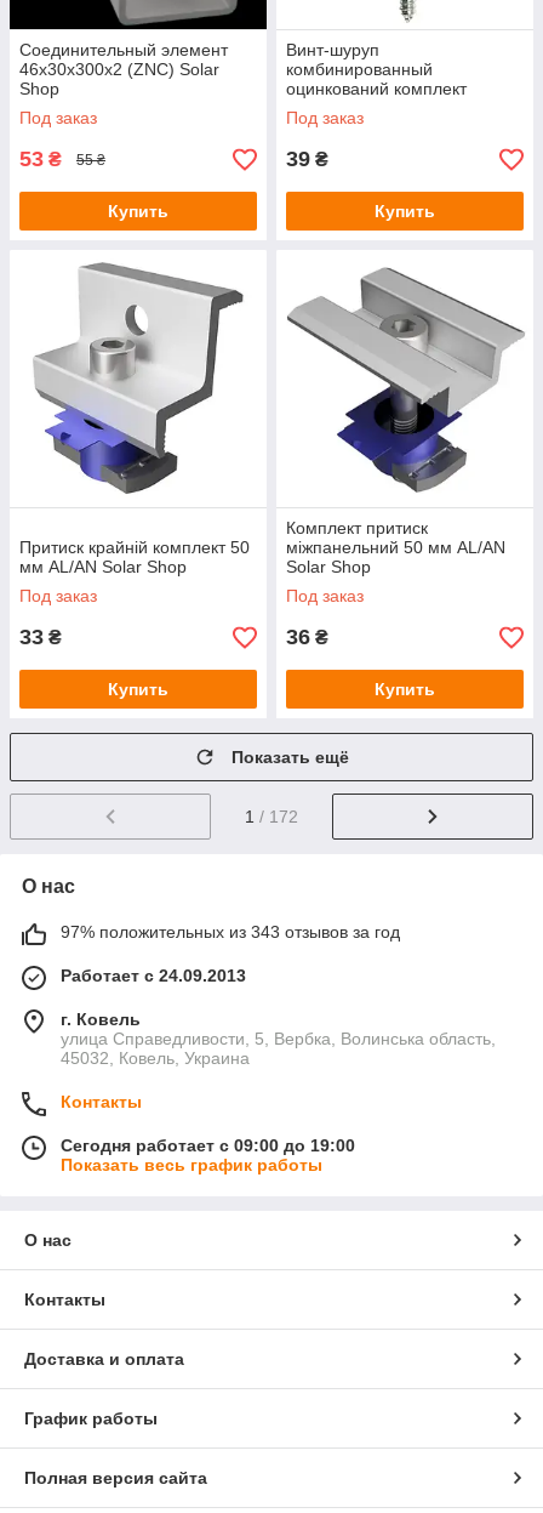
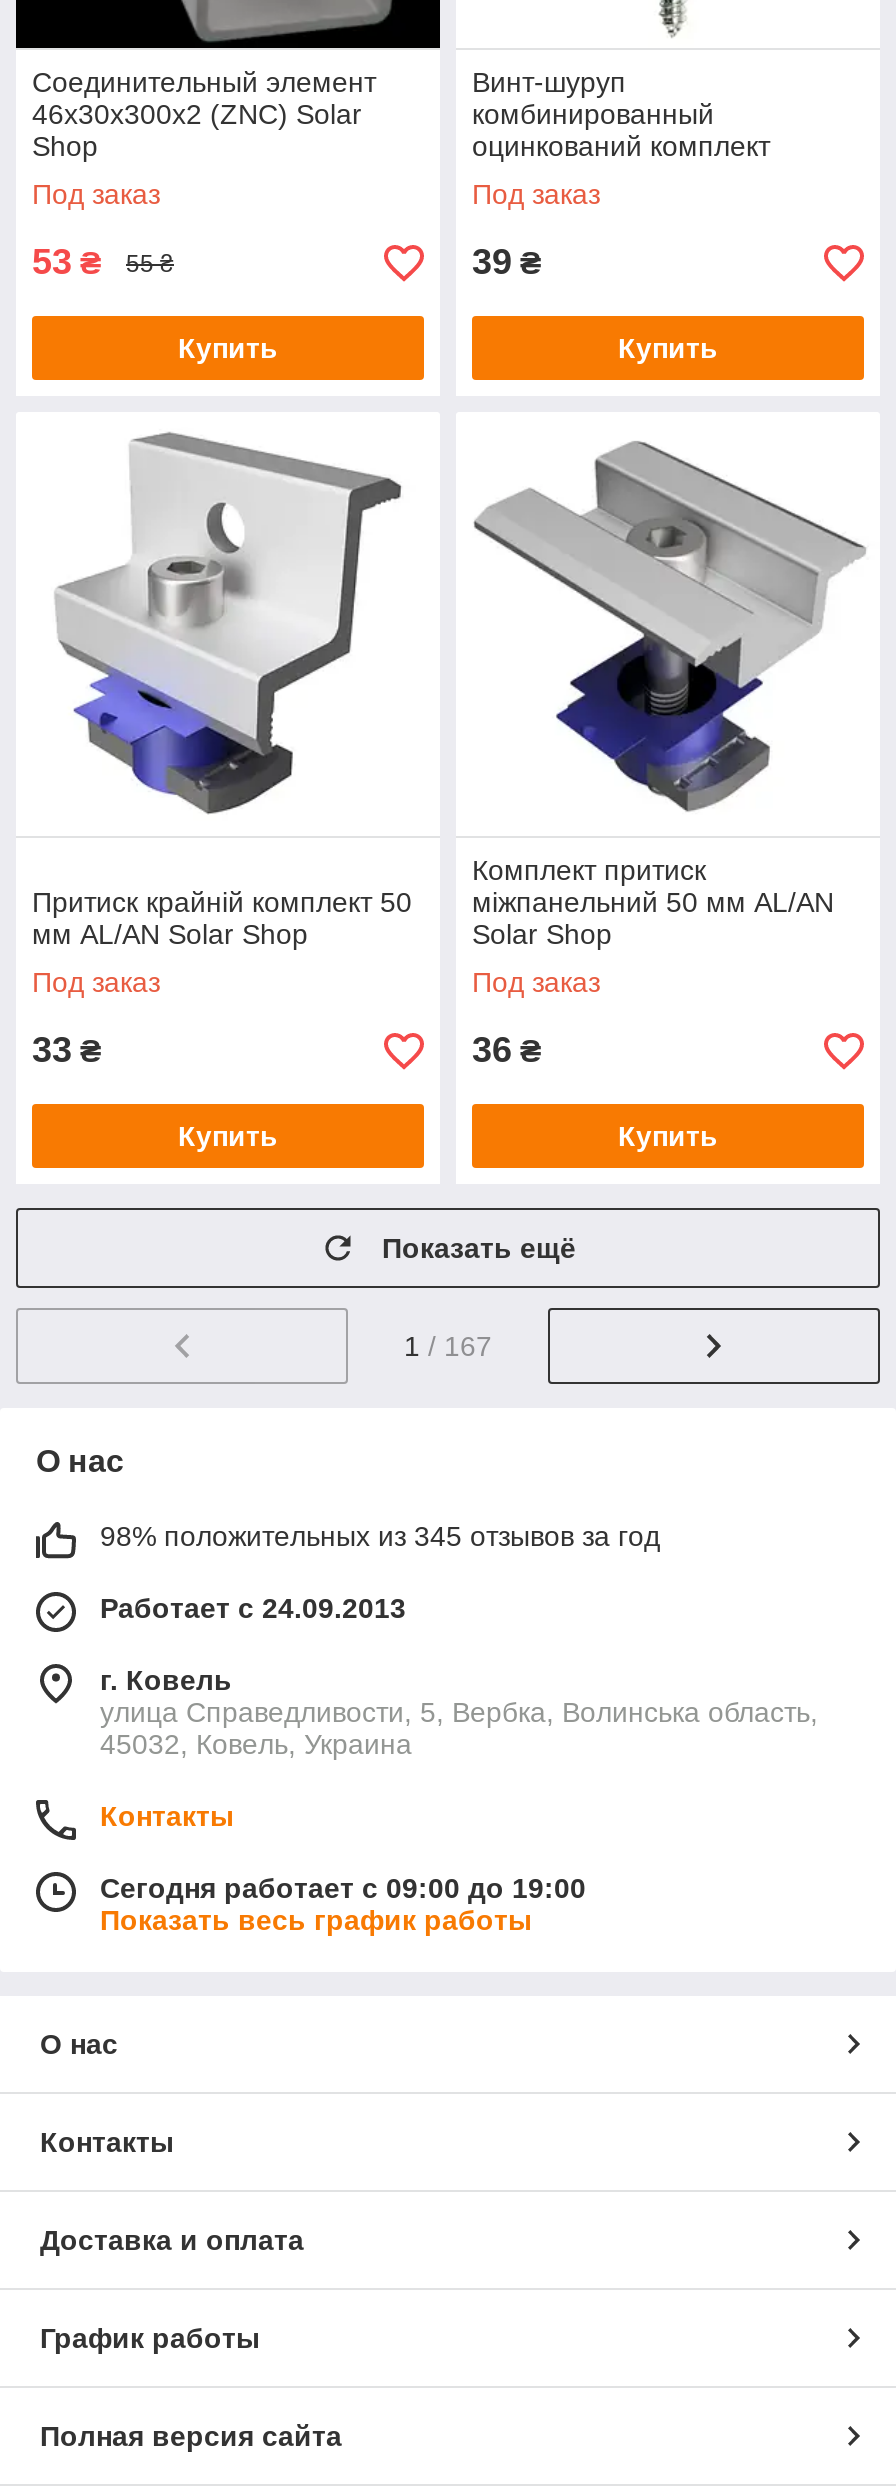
- 1 / 172
+ 1 / 167

- 97% положительных из 343 отзывов за год
+ 98% положительных из 345 отзывов за год
